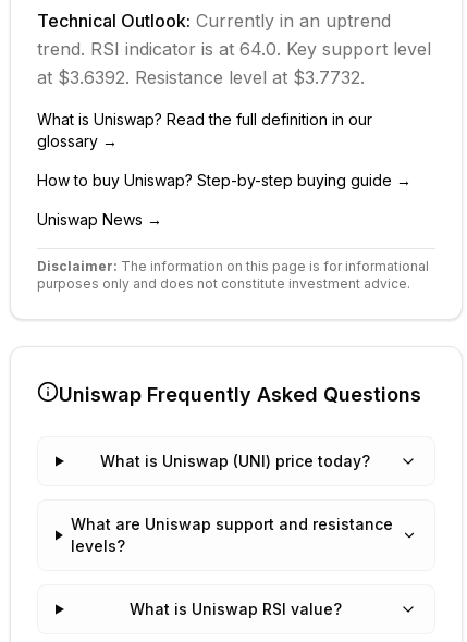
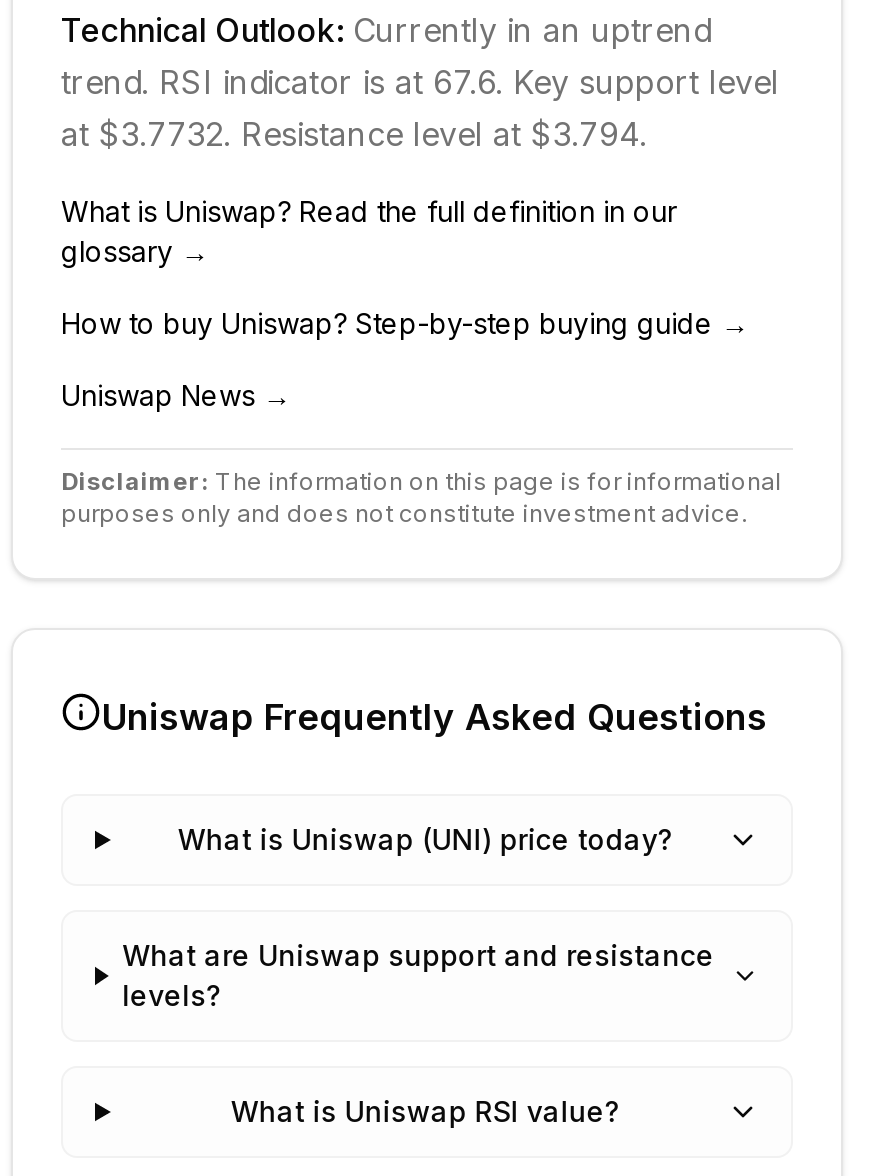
- trend. RSI indicator is at 64.0. Key support level
+ trend. RSI indicator is at 67.6. Key support level

- at $3.6392. Resistance level at $3.7732.
+ at $3.7732. Resistance level at $3.794.
